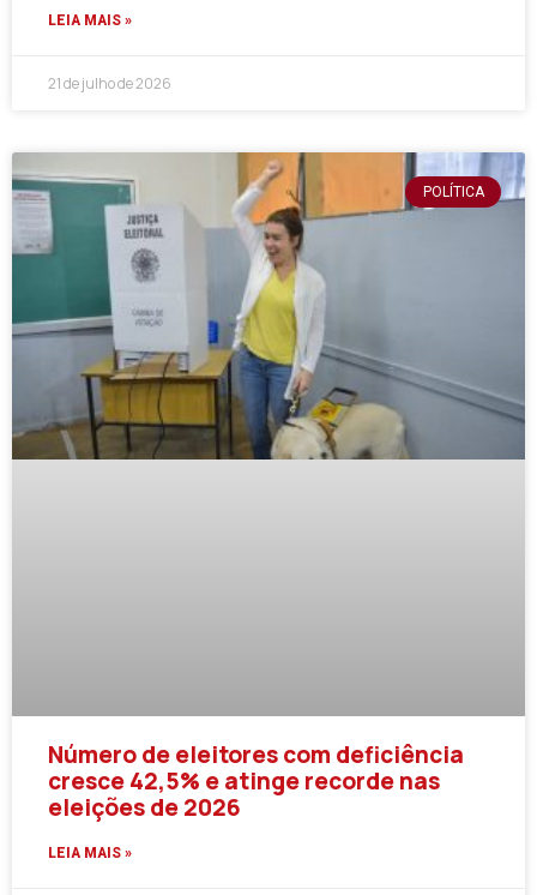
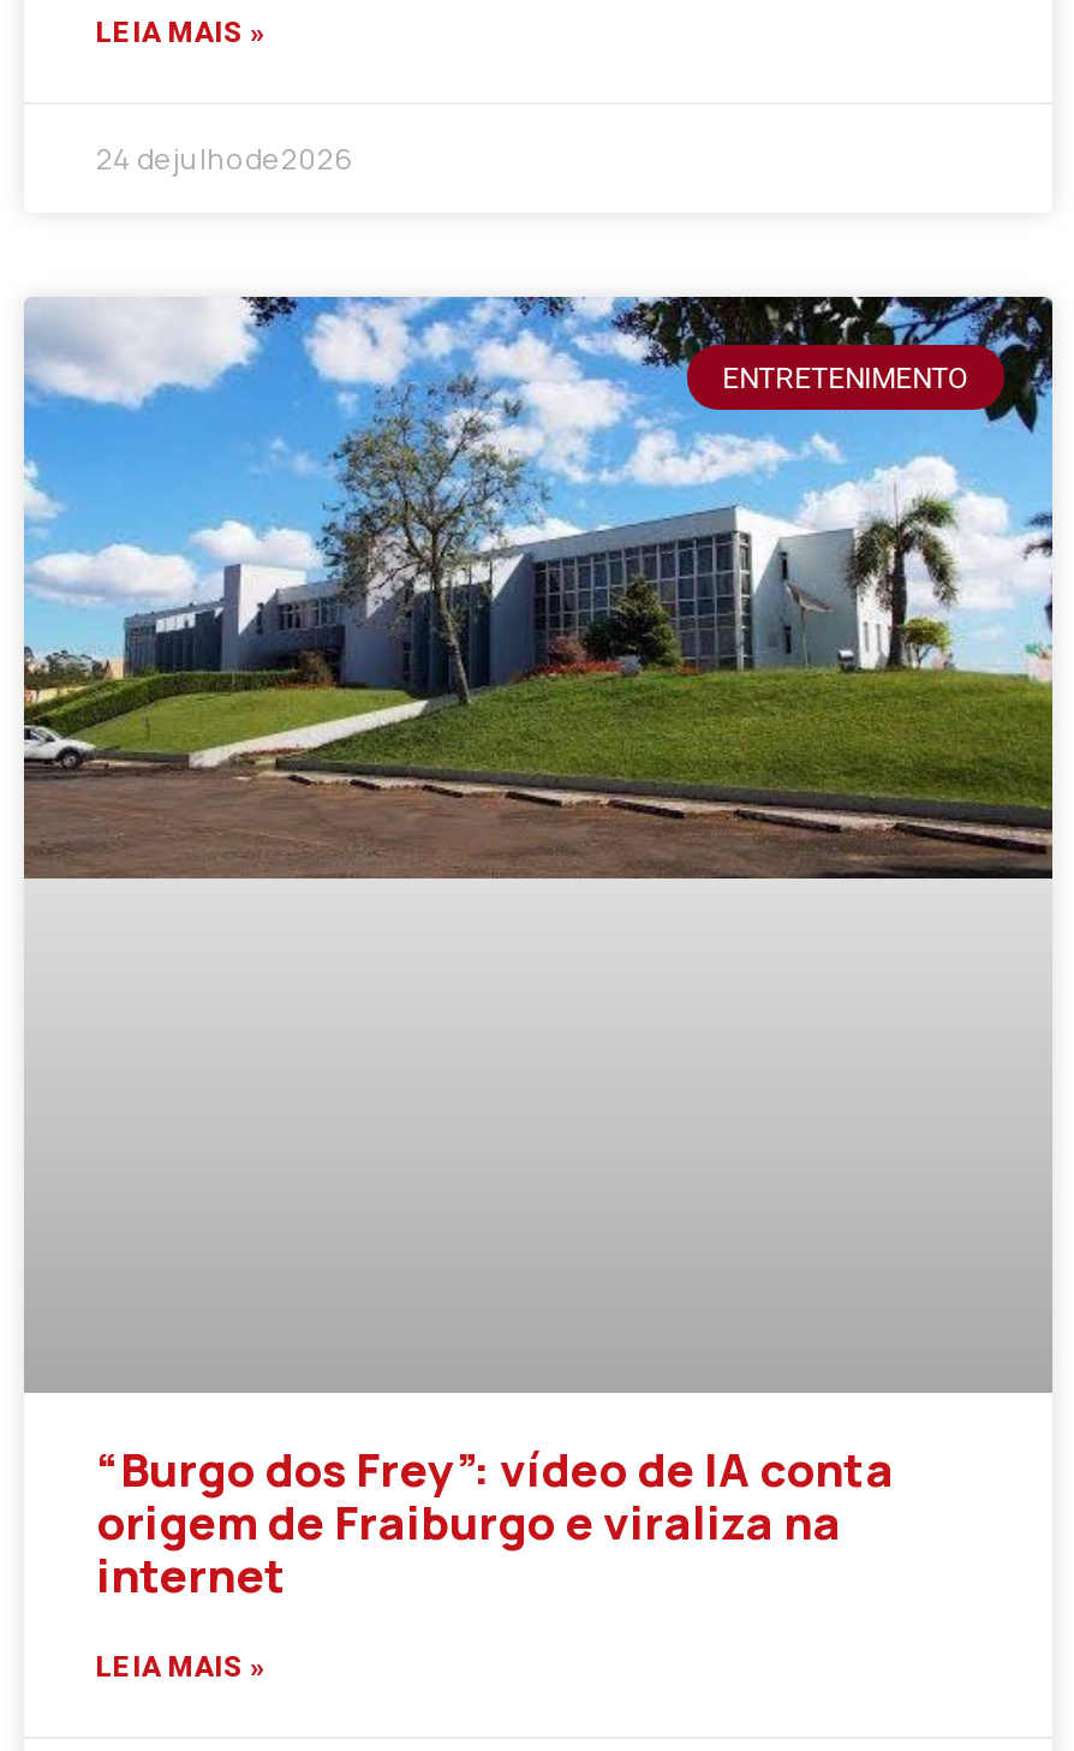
- 21 de julho de 2026
+ 24 de julho de 2026

- [image]
- POLÍTICA
+ [image]
+ ENTRETENIMENTO

- Número de eleitores com deficiência
- cresce 42,5% e atinge recorde nas
- eleições de 2026
+ “Burgo dos Frey”: vídeo de IA conta
+ origem de Fraiburgo e viraliza na
+ internet
